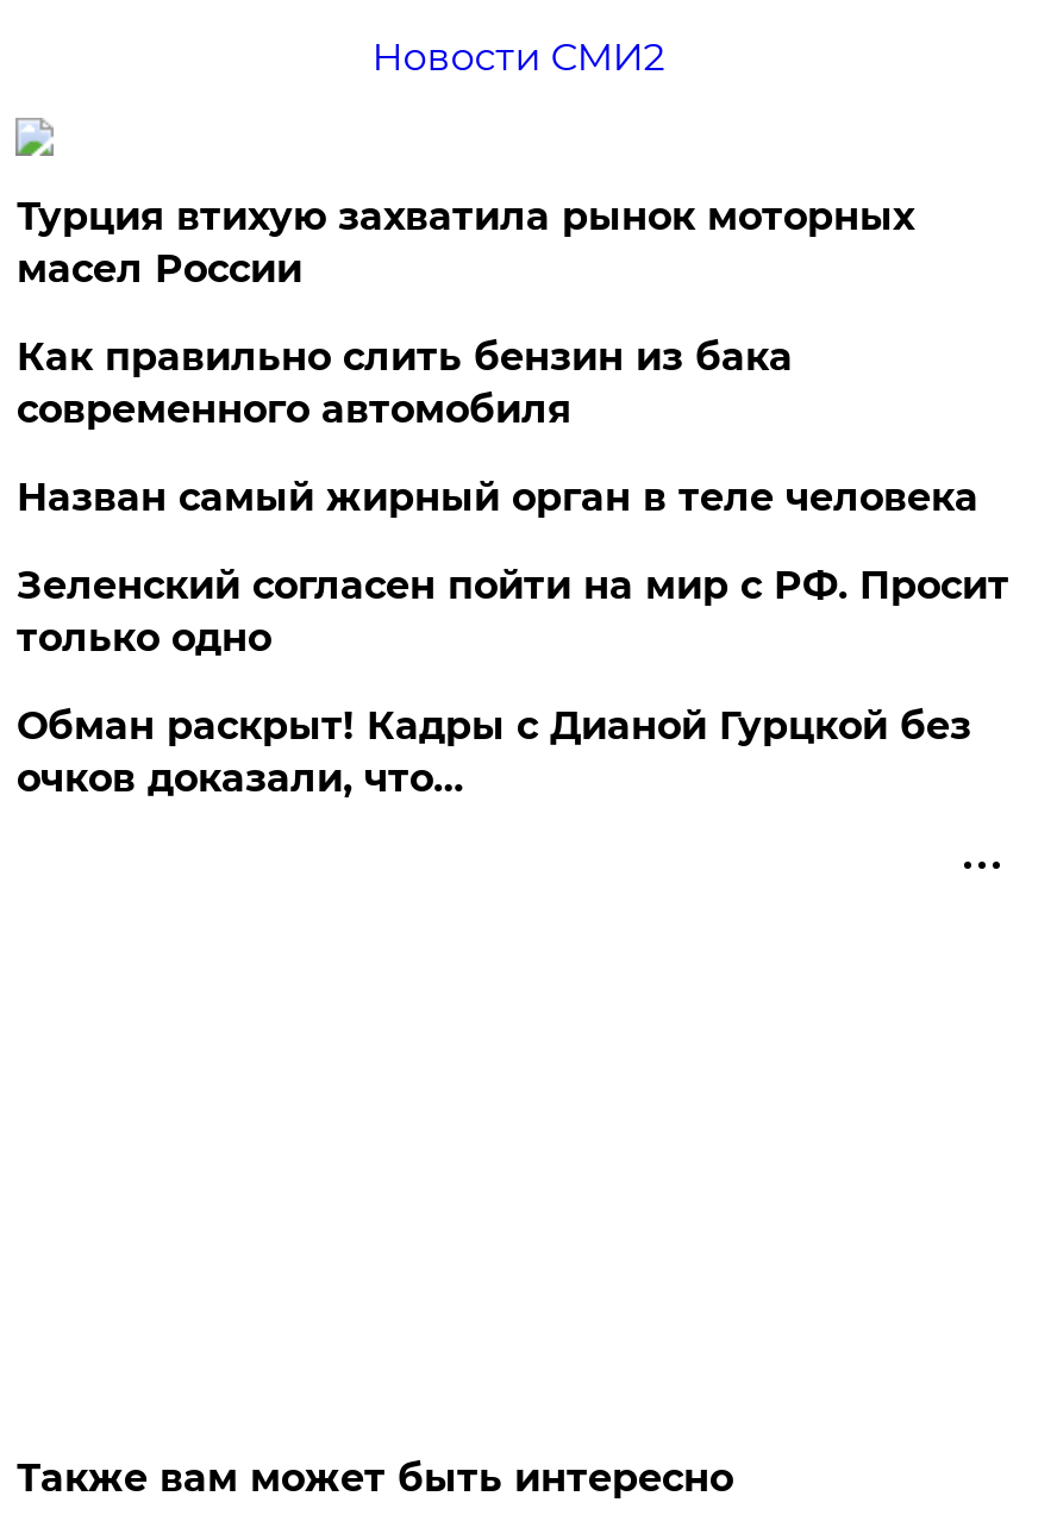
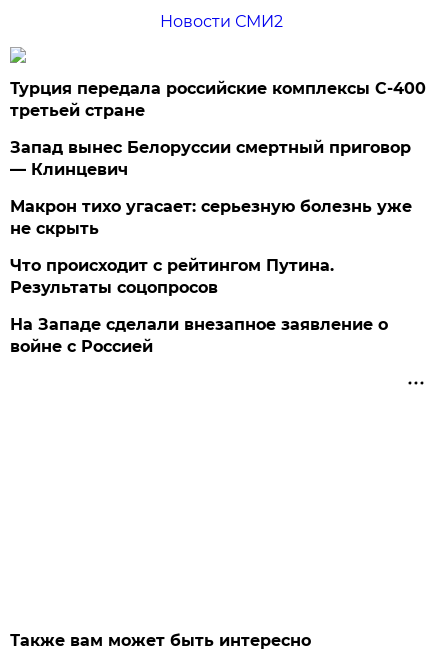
- Турция втихую захватила рынок моторных
- масел России
+ Турция передала российские комплексы С-400
+ третьей стране

- Как правильно слить бензин из бака
- современного автомобиля
+ Запад вынес Белоруссии смертный приговор
+ — Клинцевич

- Назван самый жирный орган в теле человека
+ Макрон тихо угасает: серьезную болезнь уже
+ не скрыть

- Зеленский согласен пойти на мир с РФ. Просит
- только одно
+ Что происходит с рейтингом Путина.
+ Результаты соцопросов

- Обман раскрыт! Кадры с Дианой Гурцкой без
- очков доказали, что…
+ На Западе сделали внезапное заявление о
+ войне с Россией
